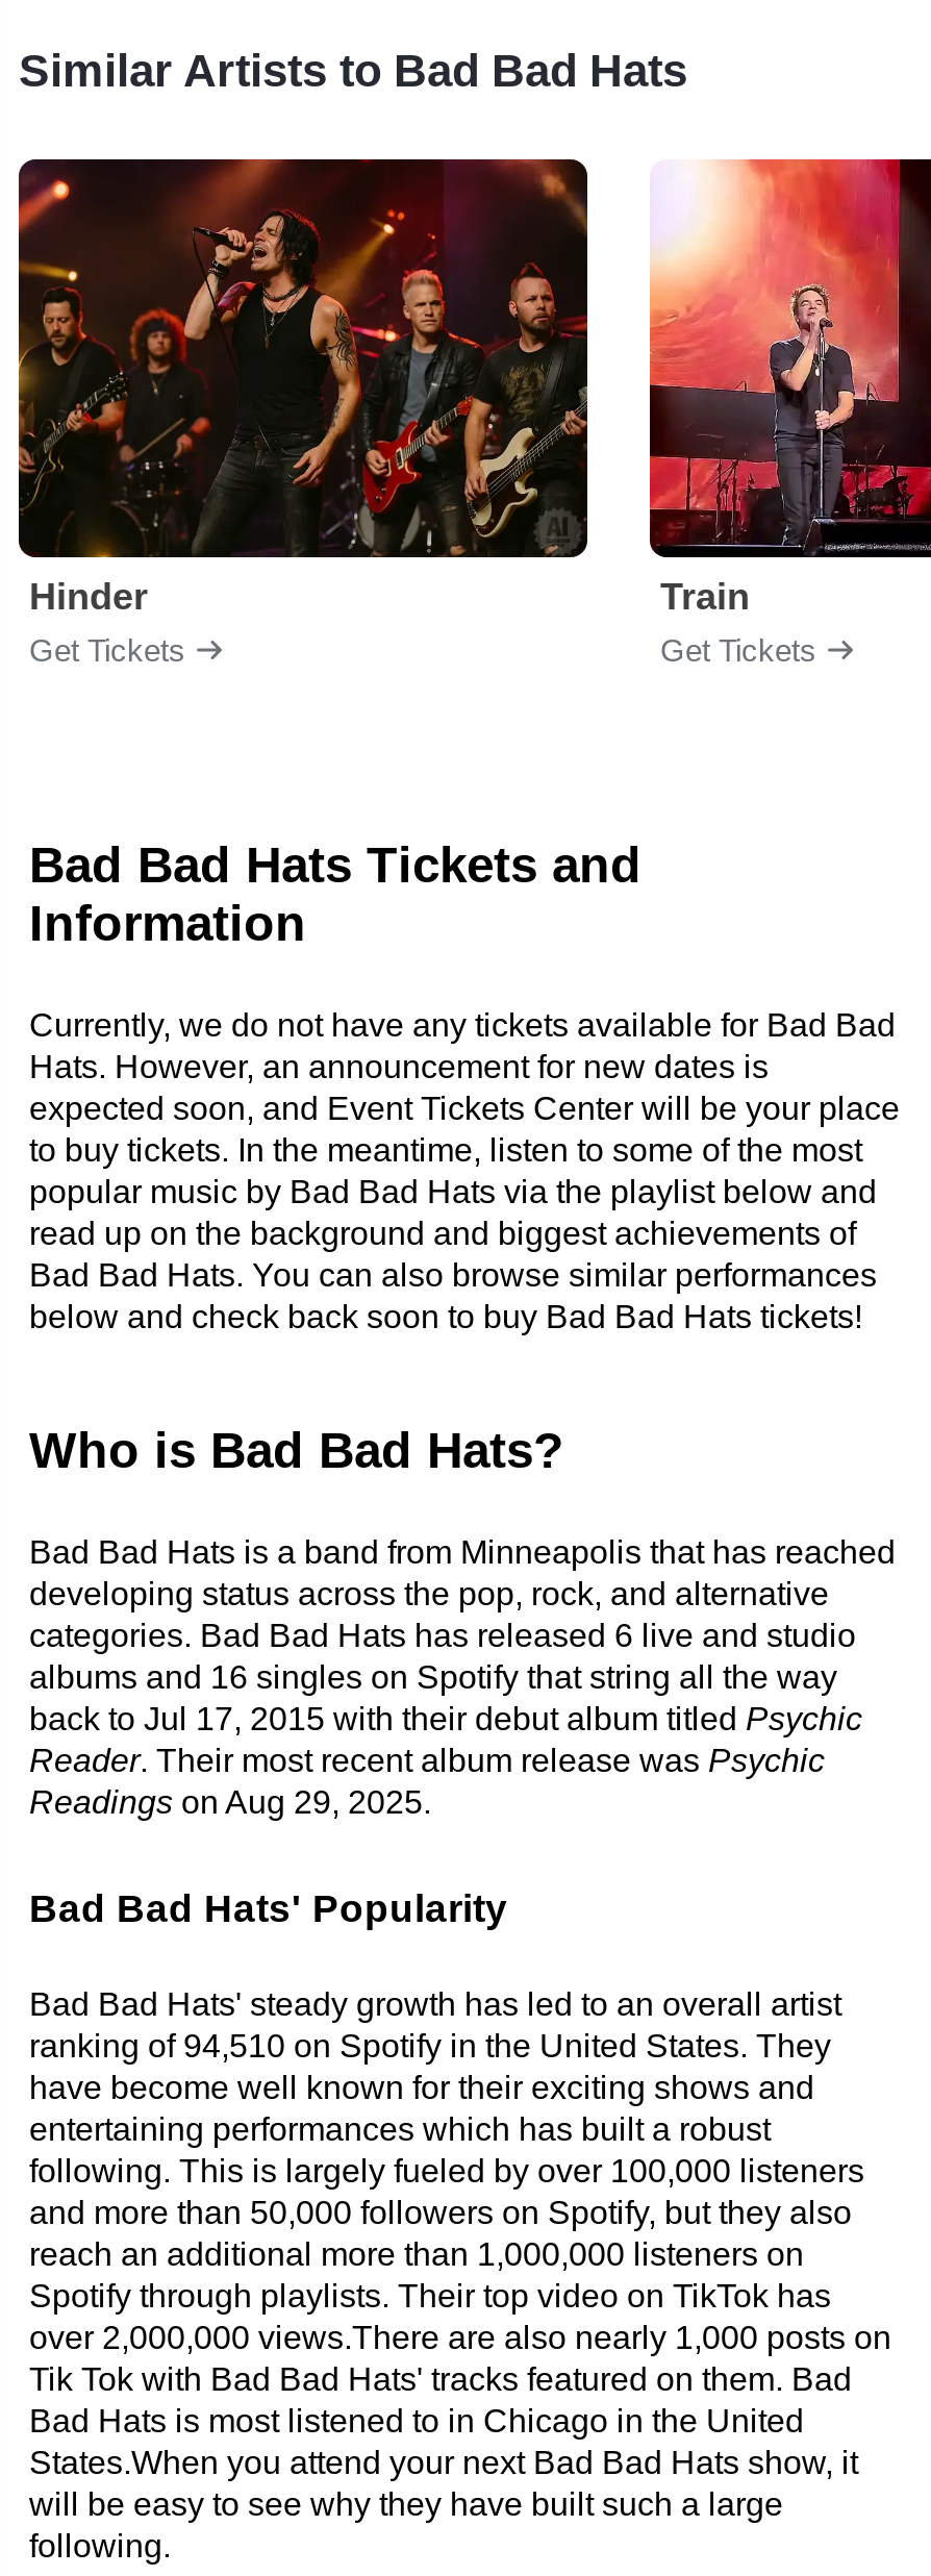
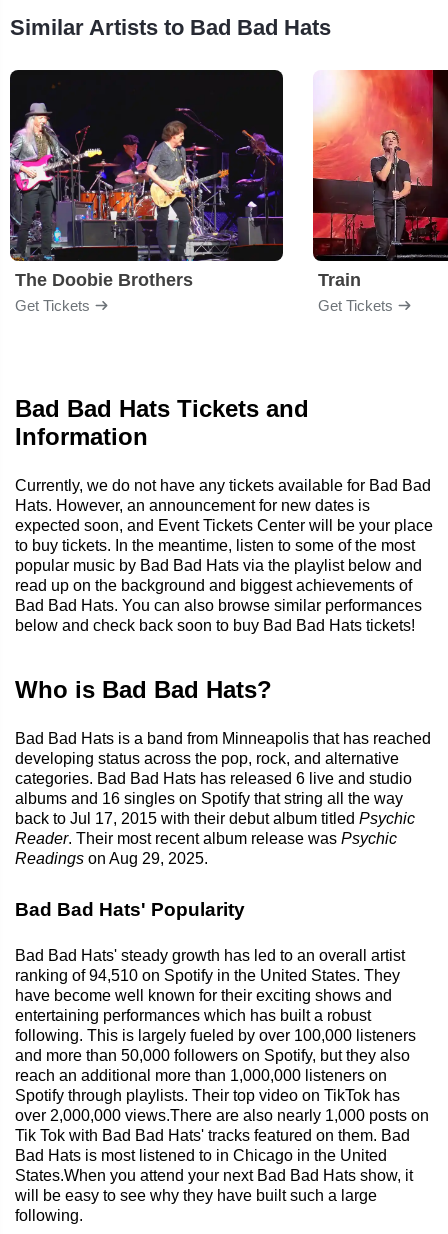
- [image]
- Hinder
+ [image]
+ The Doobie Brothers
